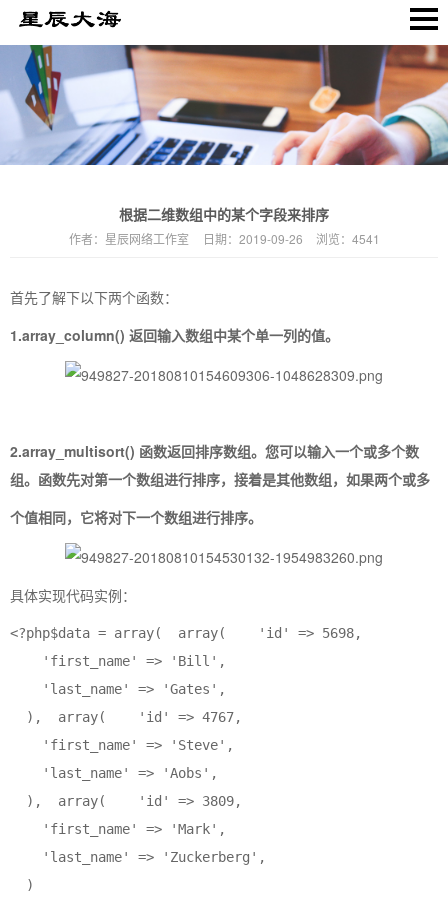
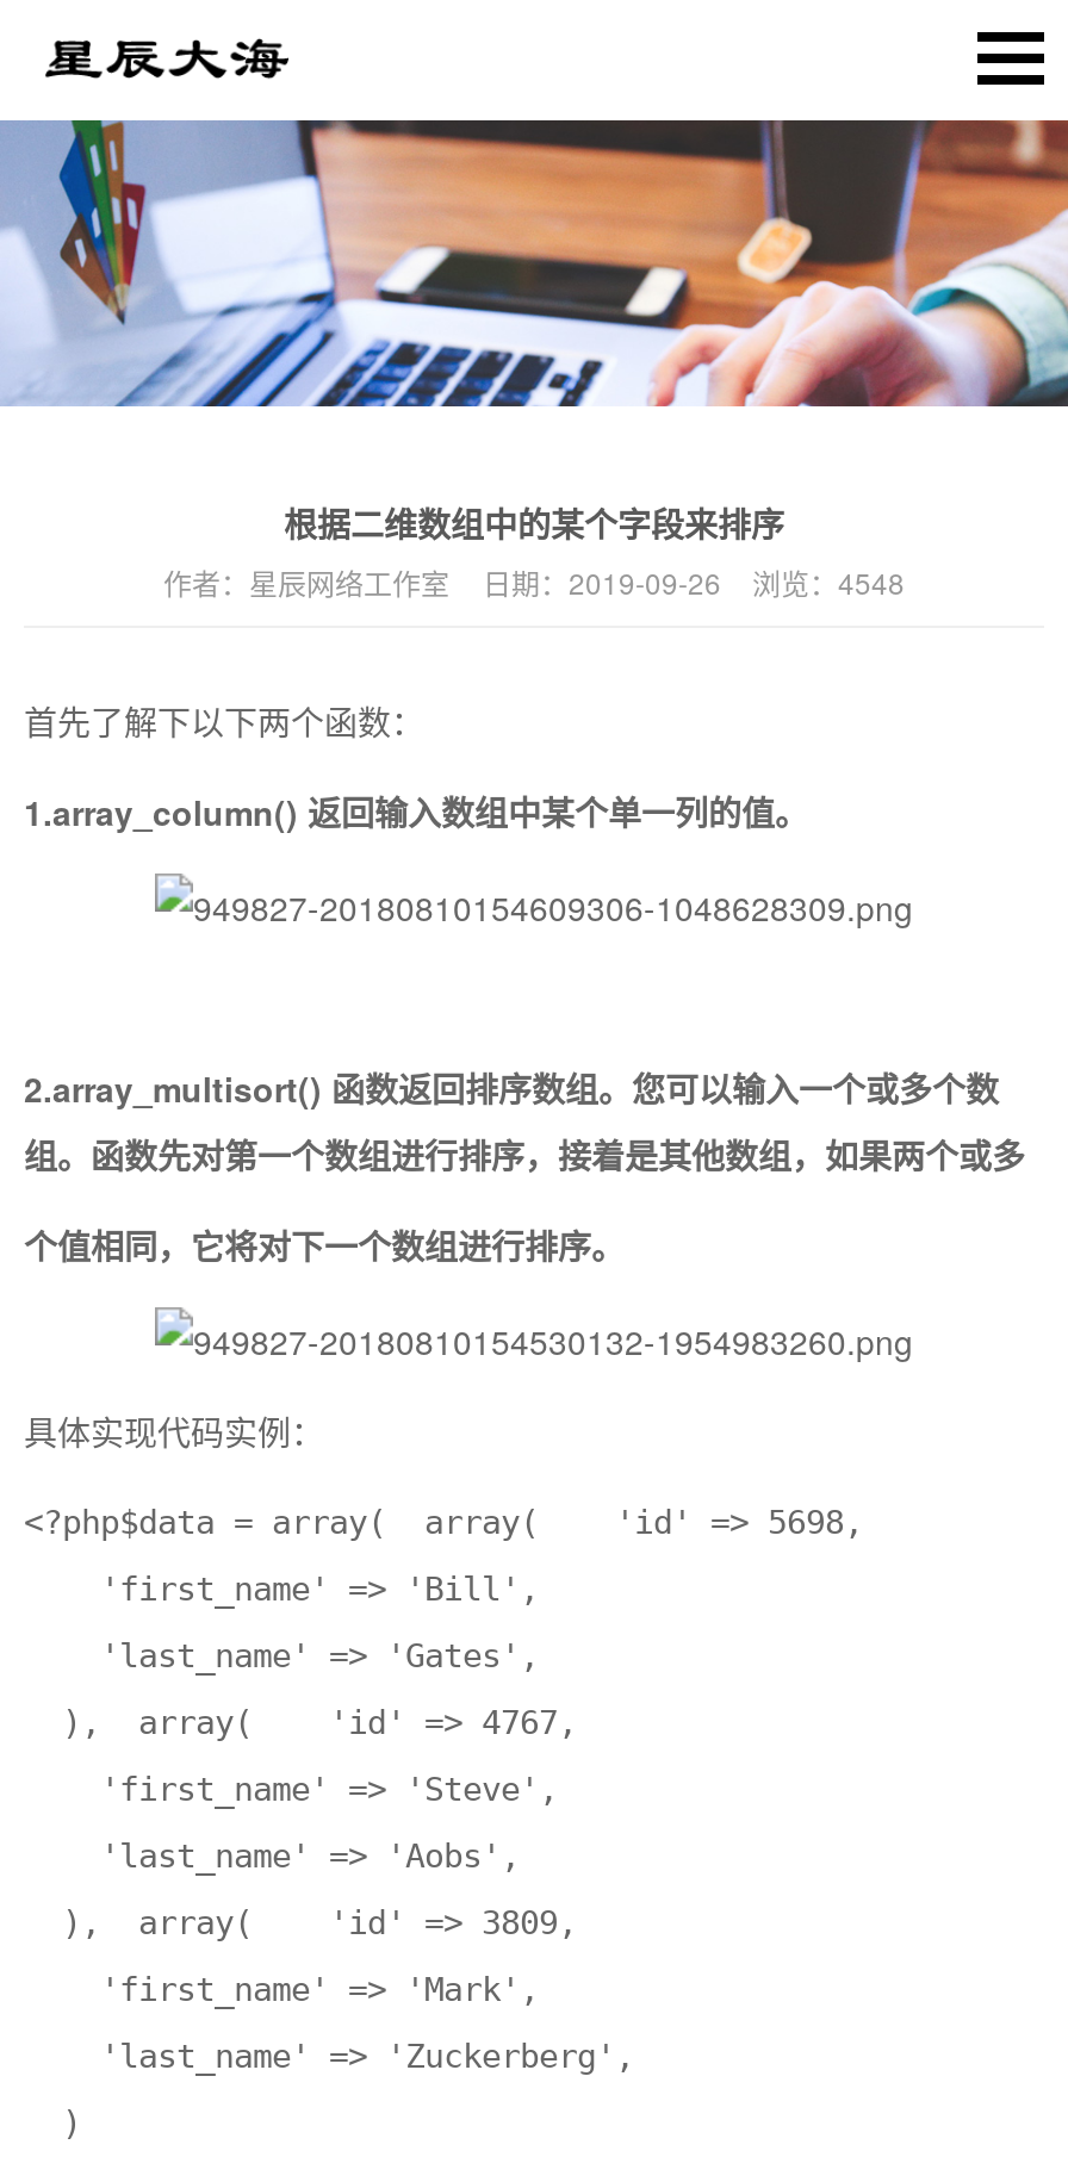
- 作者：星辰网络工作室 日期：2019-09-26 浏览：4541
+ 作者：星辰网络工作室 日期：2019-09-26 浏览：4548
